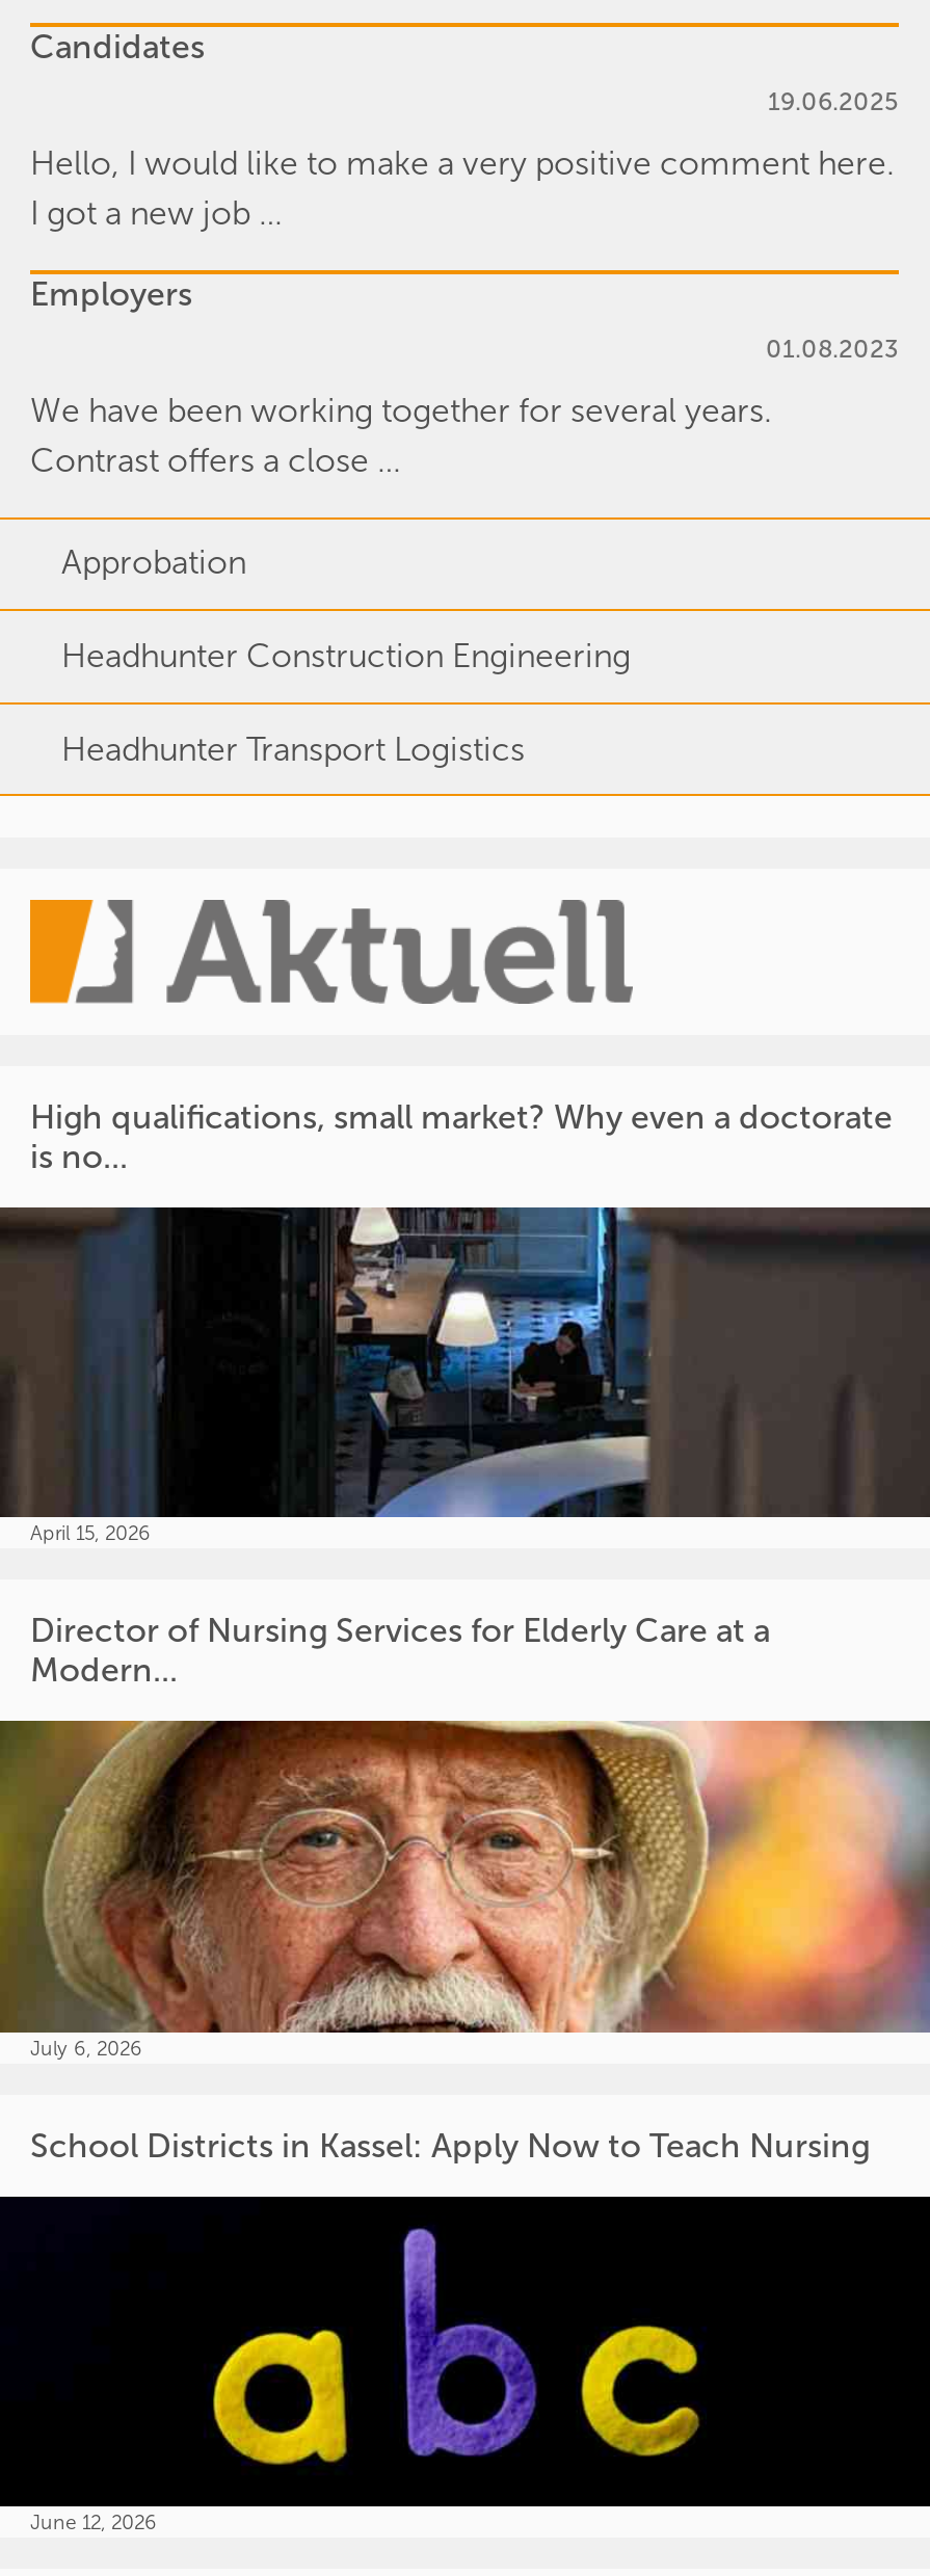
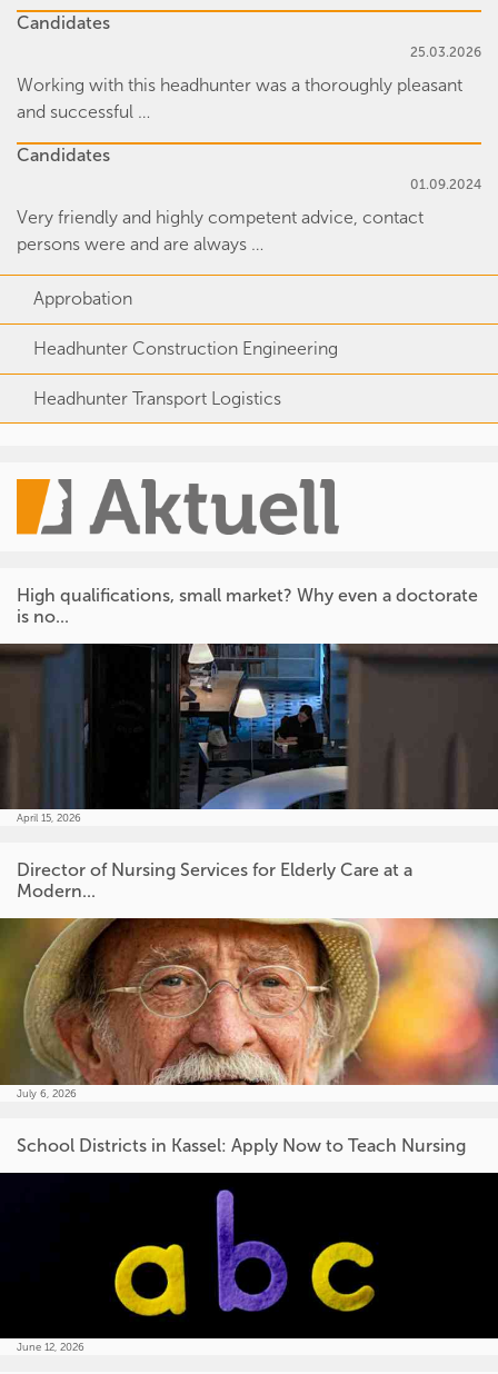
- 19.06.2025
+ 25.03.2026

- Hello, I would like to make a very positive comment here.
- I got a new job …
+ Working with this headhunter was a thoroughly pleasant
+ and successful …

- Employers
+ Candidates

- 01.08.2023
+ 01.09.2024

- We have been working together for several years.
- Contrast offers a close …
+ Very friendly and highly competent advice, contact
+ persons were and are always …
